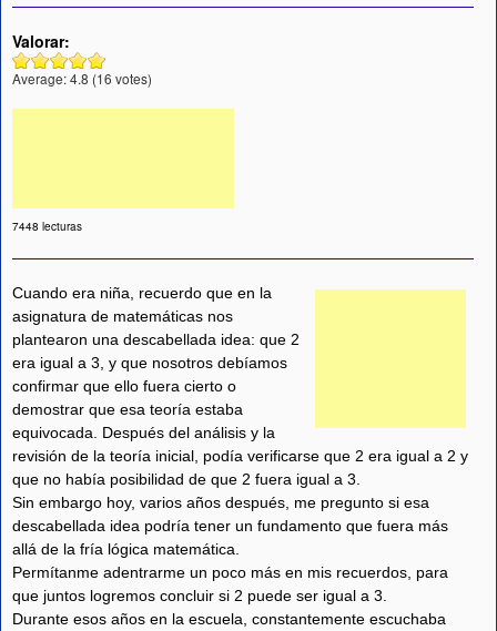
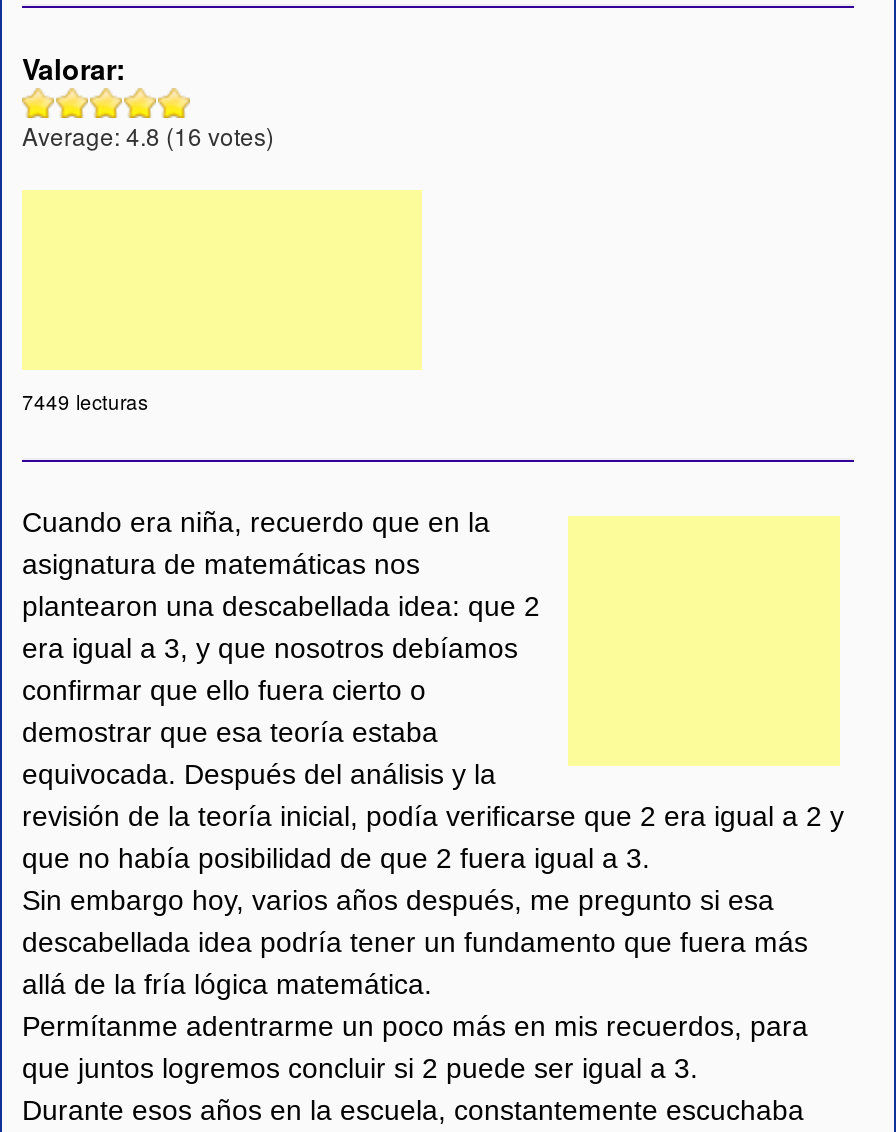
- 7448 lecturas
+ 7449 lecturas
